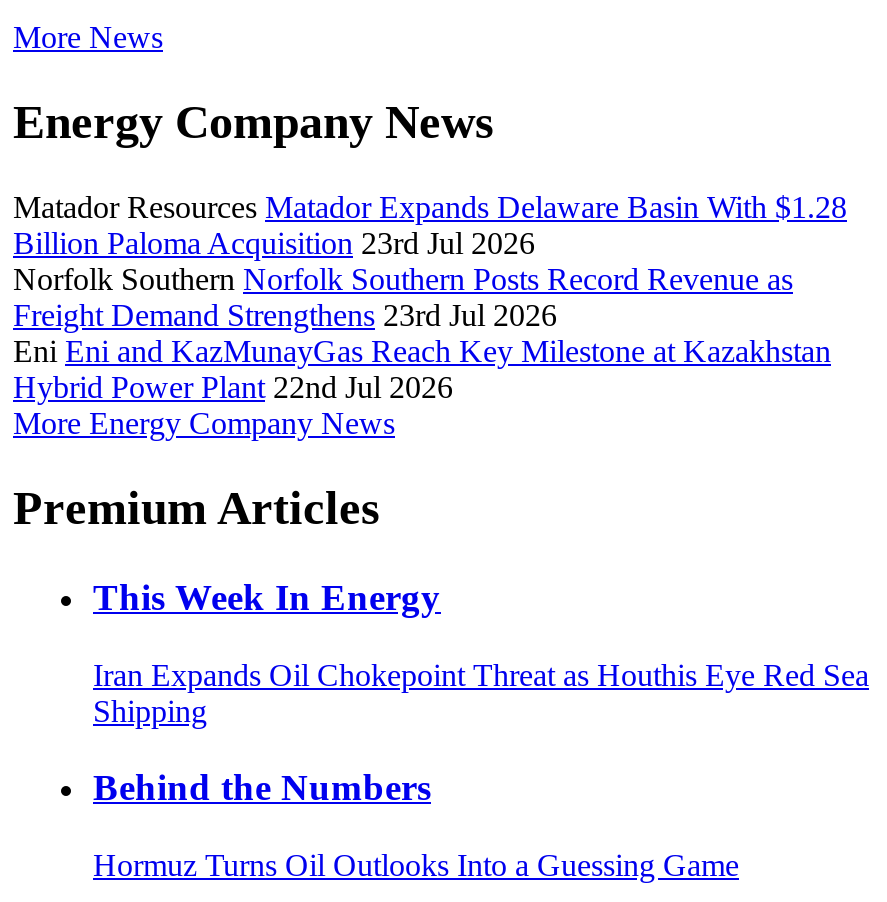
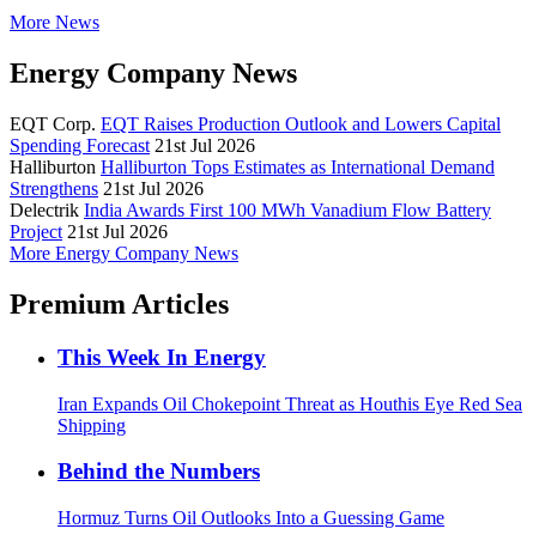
- Matador Resources Matador Expands Delaware Basin With $1.28
- Billion Paloma Acquisition 23rd Jul 2026
- Norfolk Southern Norfolk Southern Posts Record Revenue as
- Freight Demand Strengthens 23rd Jul 2026
- Eni Eni and KazMunayGas Reach Key Milestone at Kazakhstan
- Hybrid Power Plant 22nd Jul 2026
+ EQT Corp. EQT Raises Production Outlook and Lowers Capital
+ Spending Forecast 21st Jul 2026
+ Halliburton Halliburton Tops Estimates as International Demand
+ Strengthens 21st Jul 2026
+ Delectrik India Awards First 100 MWh Vanadium Flow Battery
+ Project 21st Jul 2026
